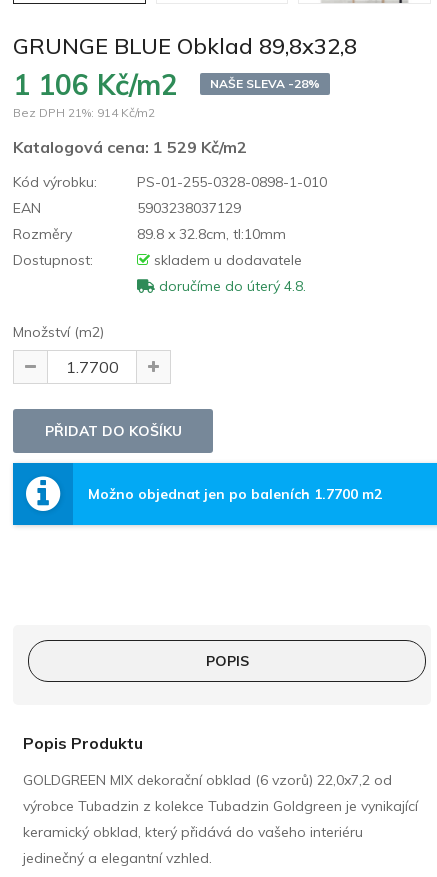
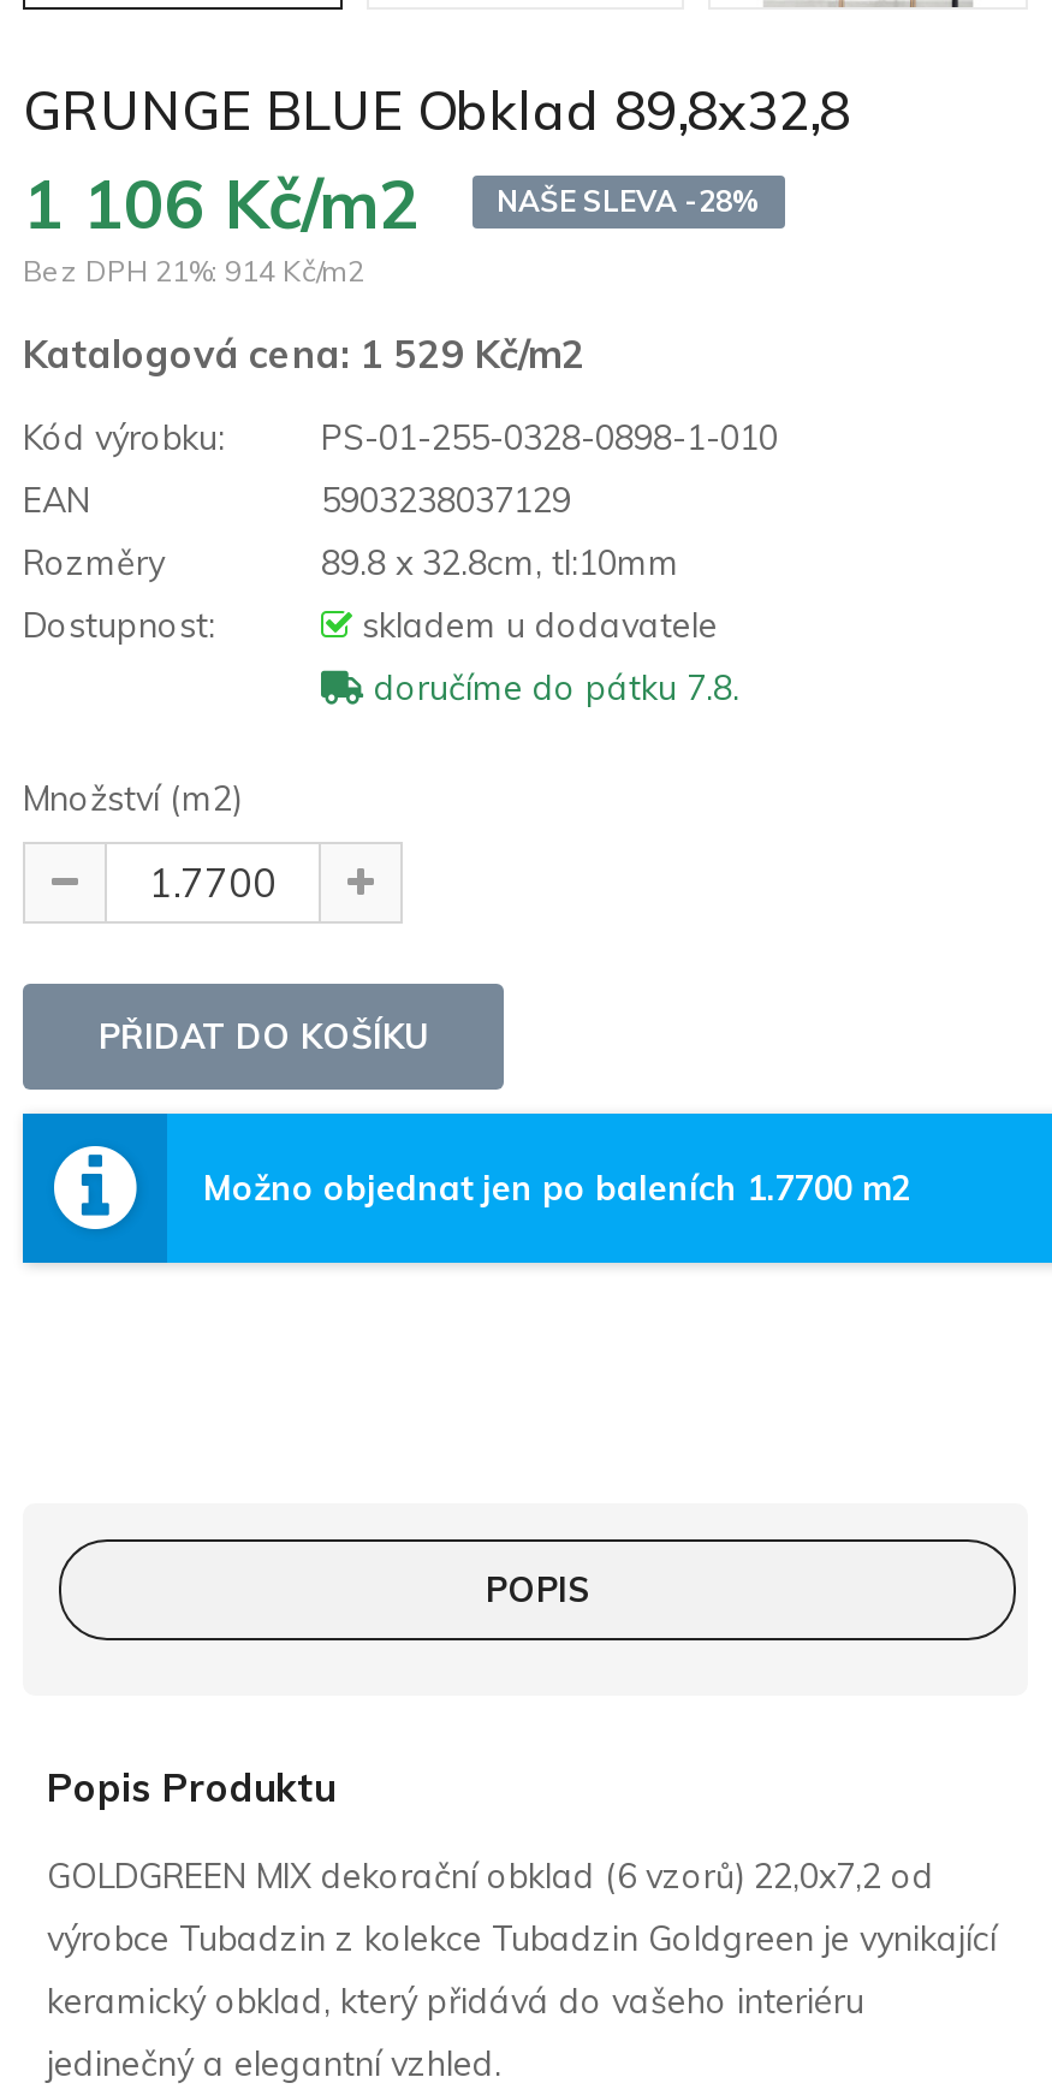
- doručíme do úterý 4.8.
+ doručíme do pátku 7.8.
